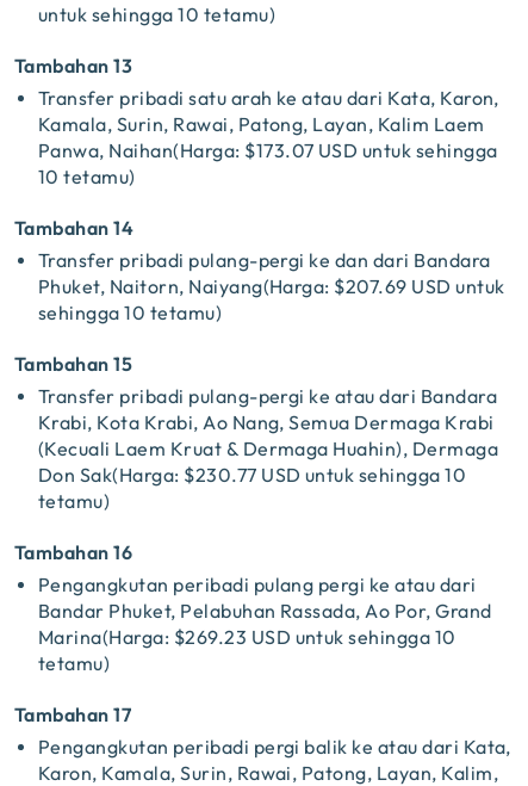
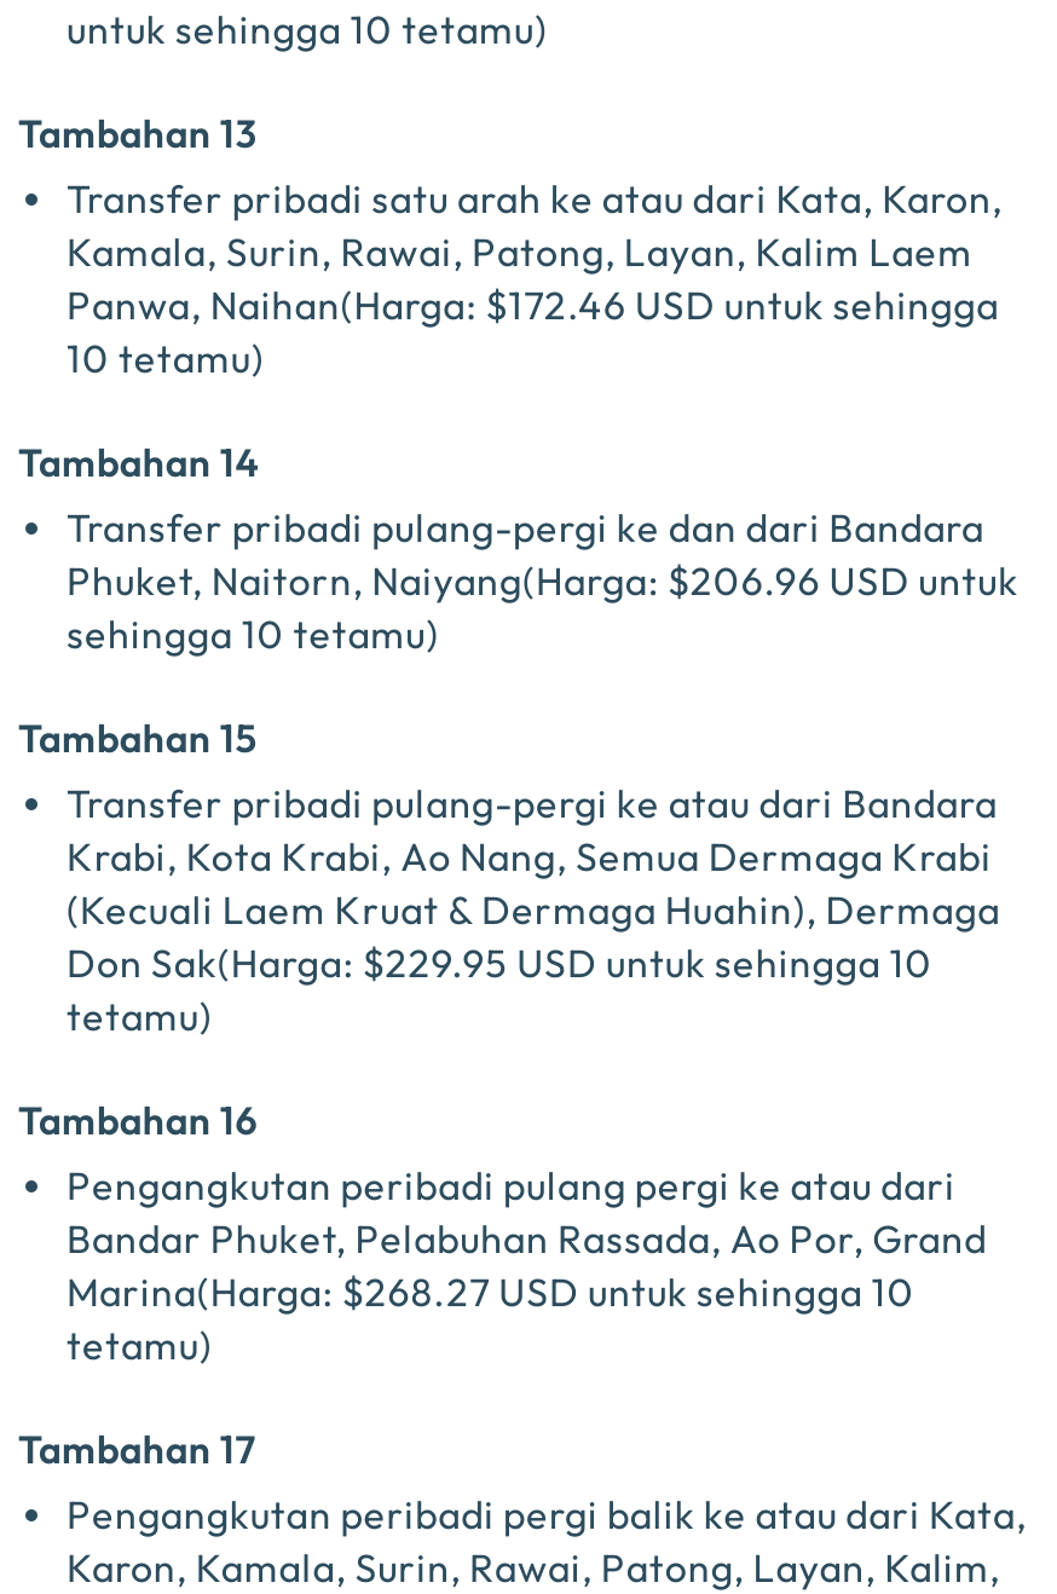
- Panwa, Naihan(Harga: $173.07 USD untuk sehingga
+ Panwa, Naihan(Harga: $172.46 USD untuk sehingga

- Phuket, Naitorn, Naiyang(Harga: $207.69 USD untuk
+ Phuket, Naitorn, Naiyang(Harga: $206.96 USD untuk

- Don Sak(Harga: $230.77 USD untuk sehingga 10
+ Don Sak(Harga: $229.95 USD untuk sehingga 10

- Marina(Harga: $269.23 USD untuk sehingga 10
+ Marina(Harga: $268.27 USD untuk sehingga 10
